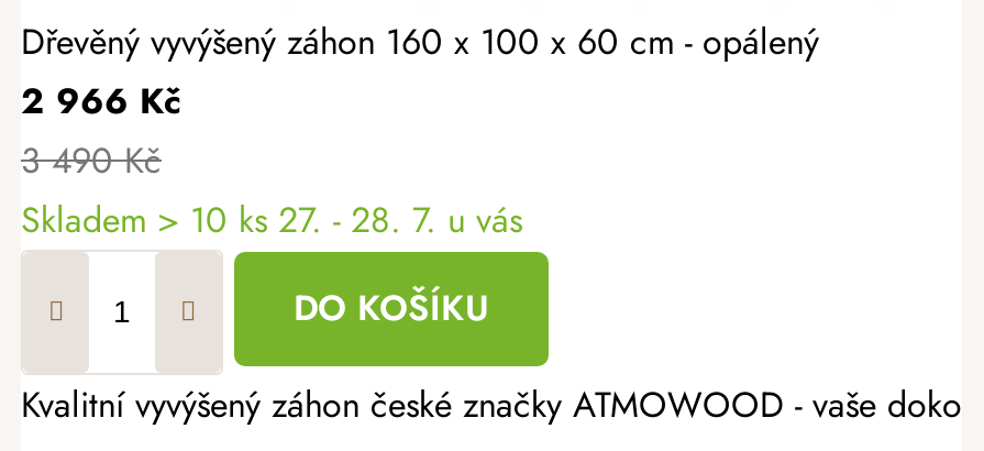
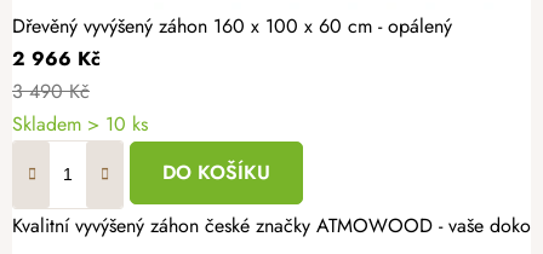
- Skladem > 10 ks 27. - 28. 7. u vás
+ Skladem > 10 ks
